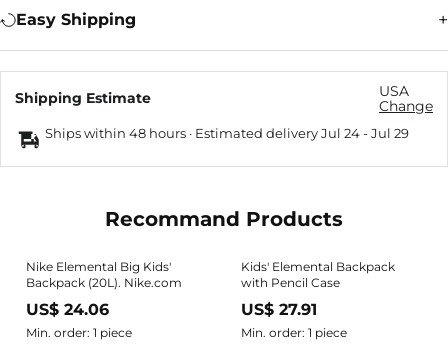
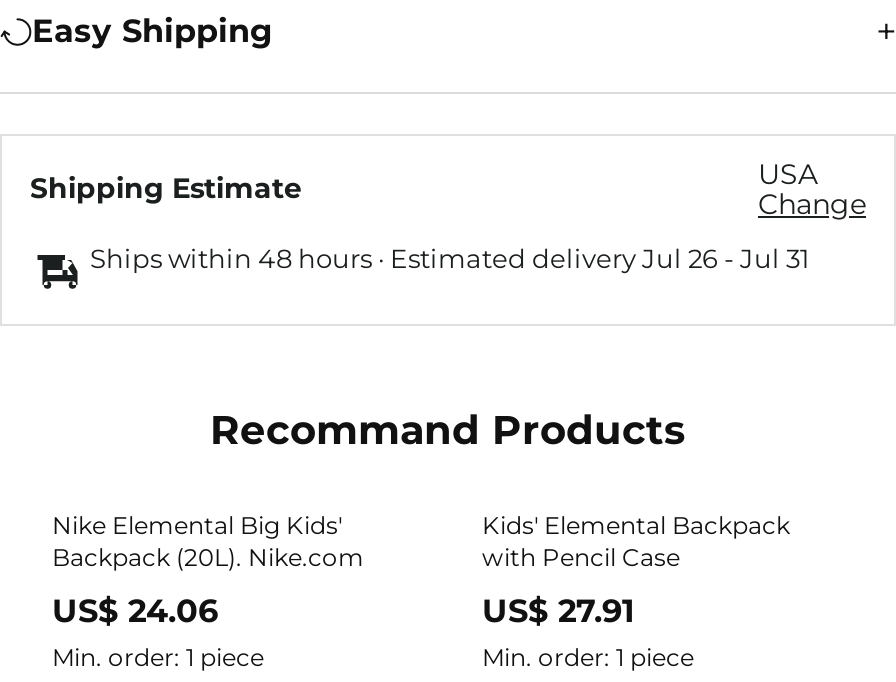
- Ships within 48 hours · Estimated delivery Jul 24 - Jul 29
+ Ships within 48 hours · Estimated delivery Jul 26 - Jul 31
